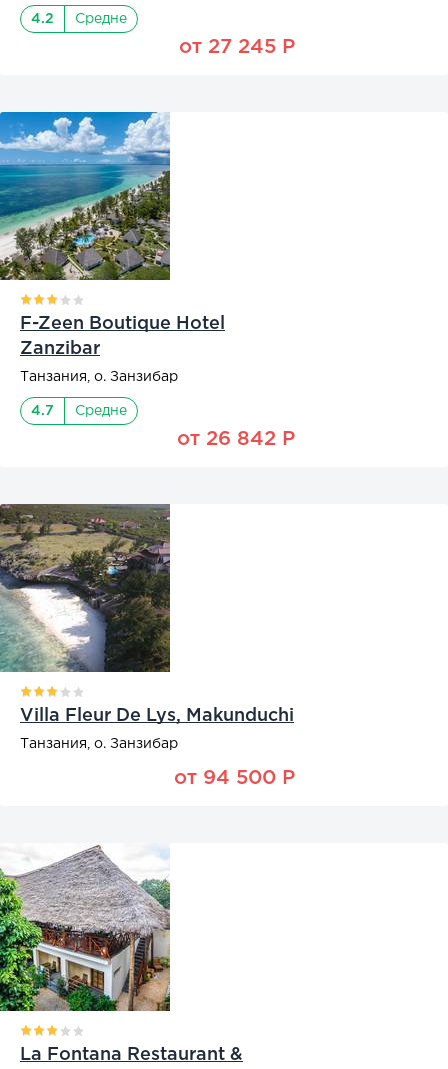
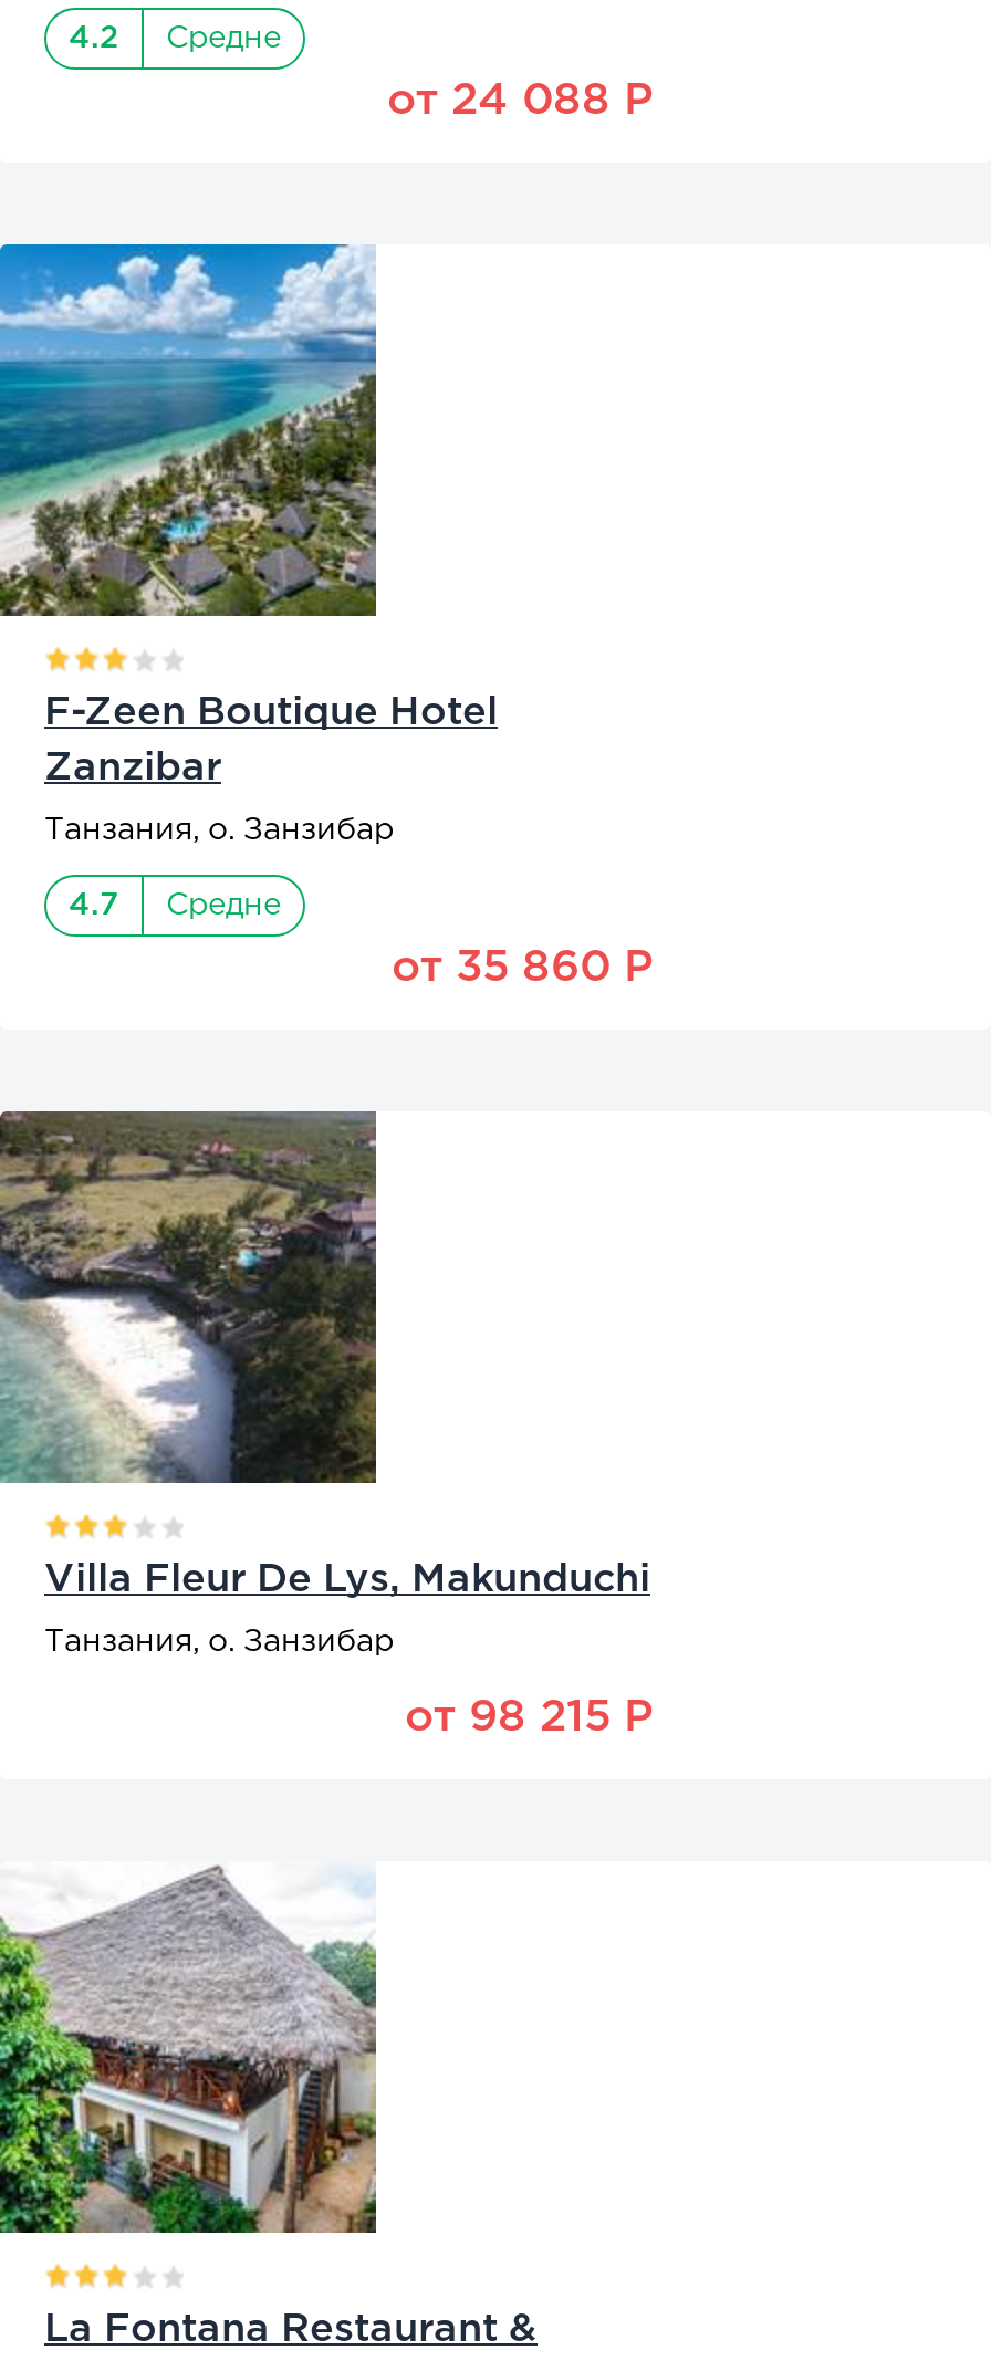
- от 27 245 Р
+ от 24 088 Р

- от 26 842 Р
+ от 35 860 Р

- от 94 500 Р
+ от 98 215 Р
